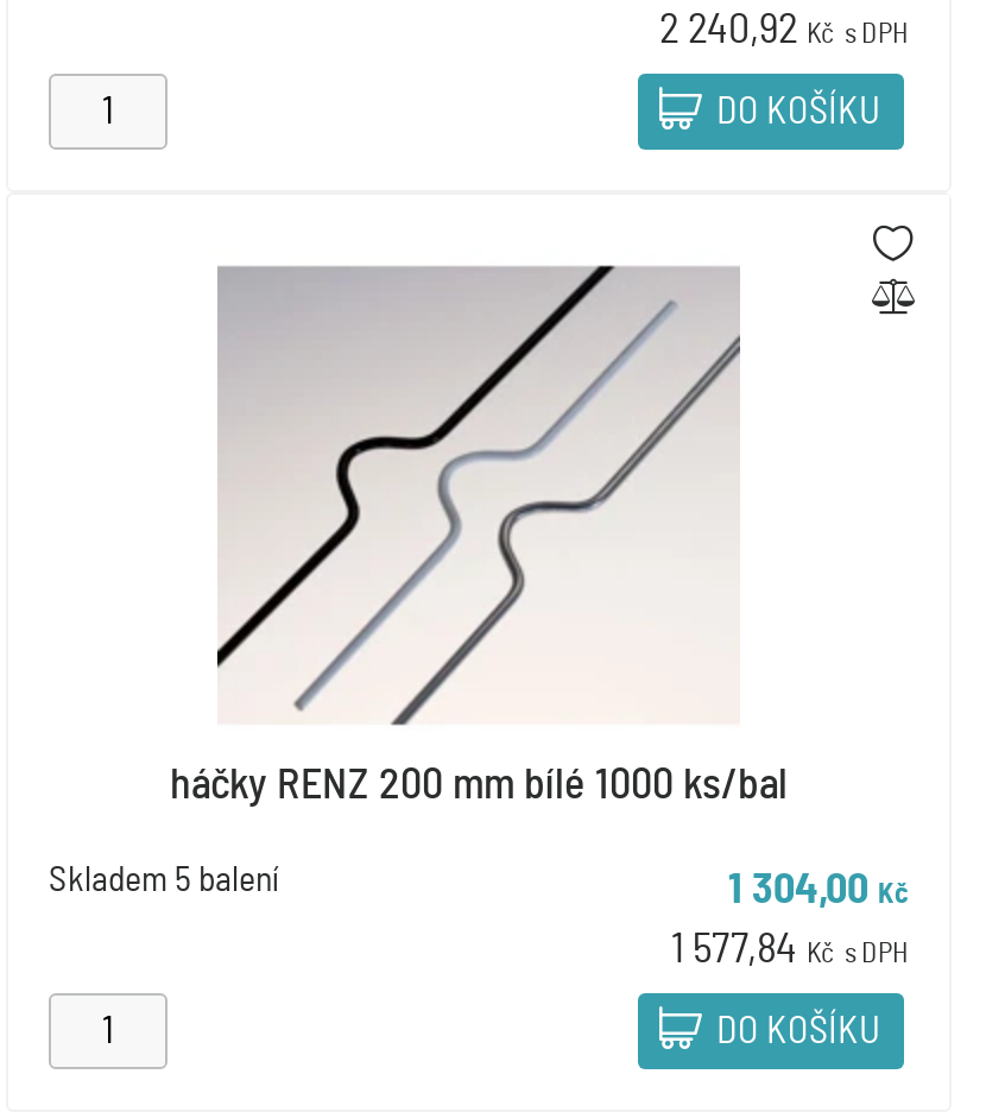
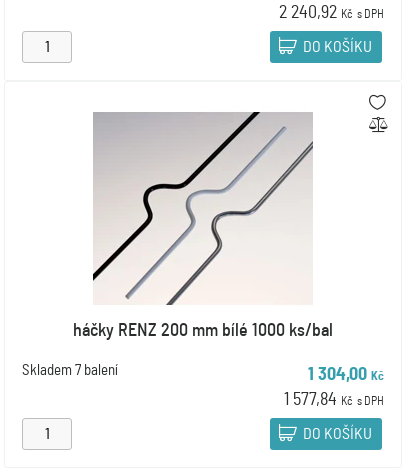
- Skladem 5 balení
+ Skladem 7 balení
